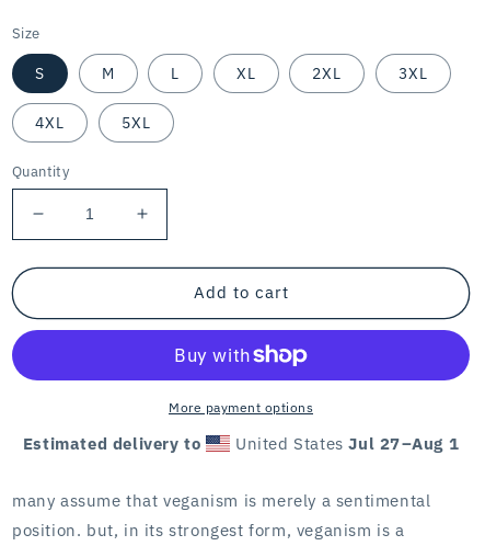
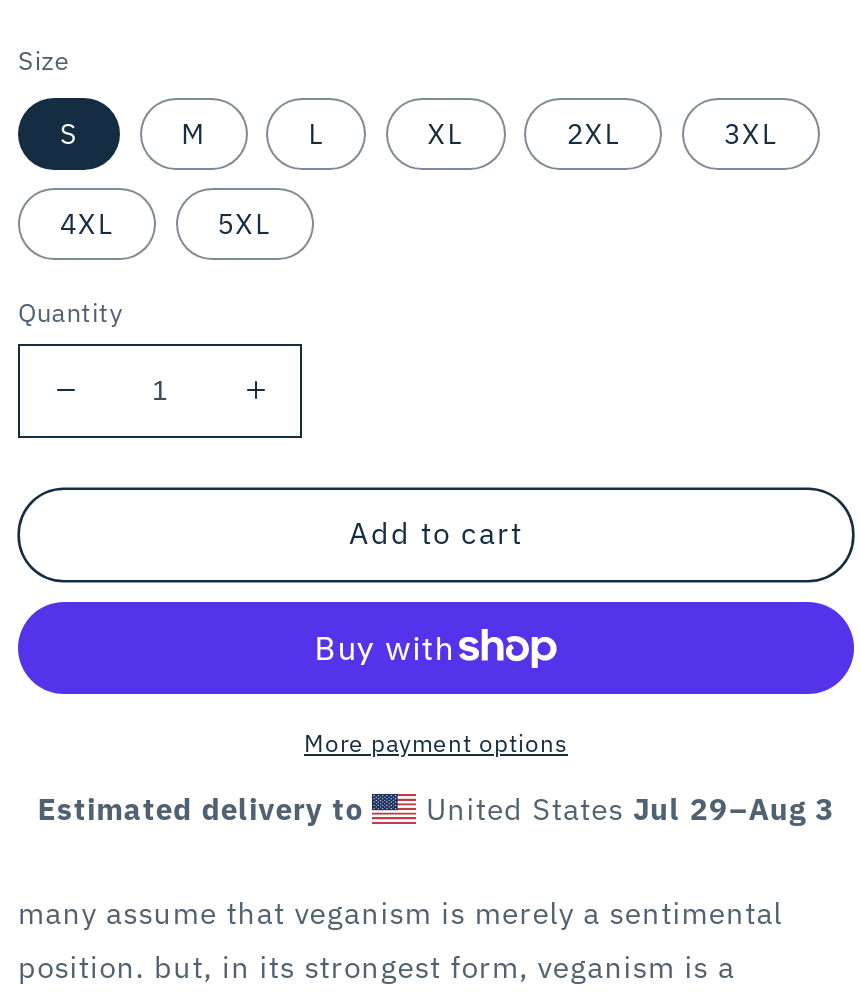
- United States Jul 27–Aug 1
+ United States Jul 29–Aug 3
